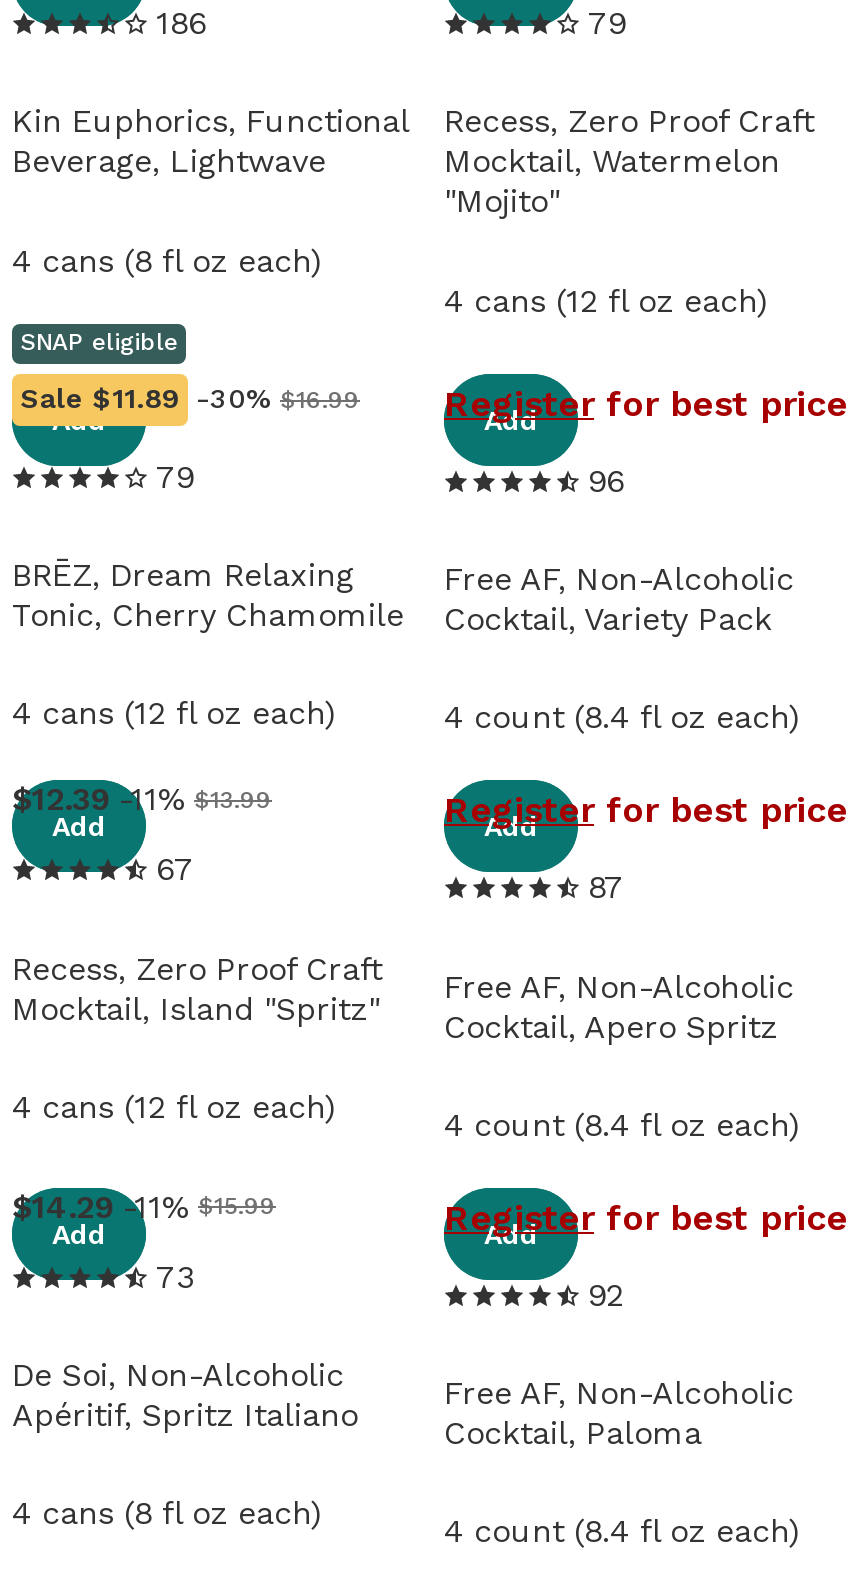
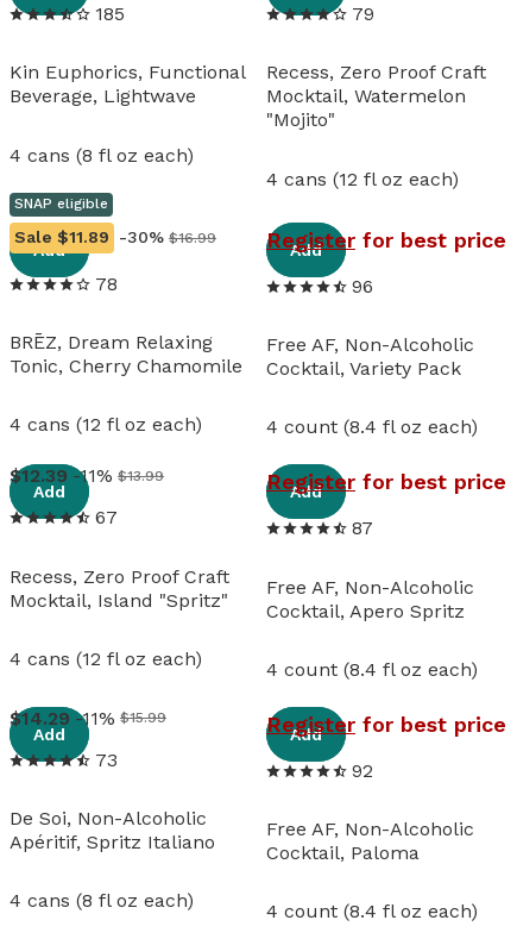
- 186
+ 185

- 79
+ 78
